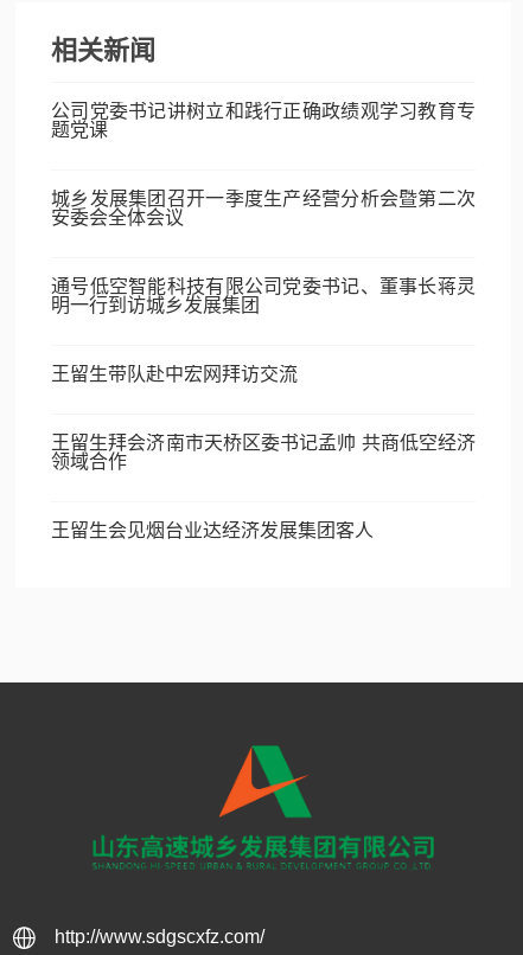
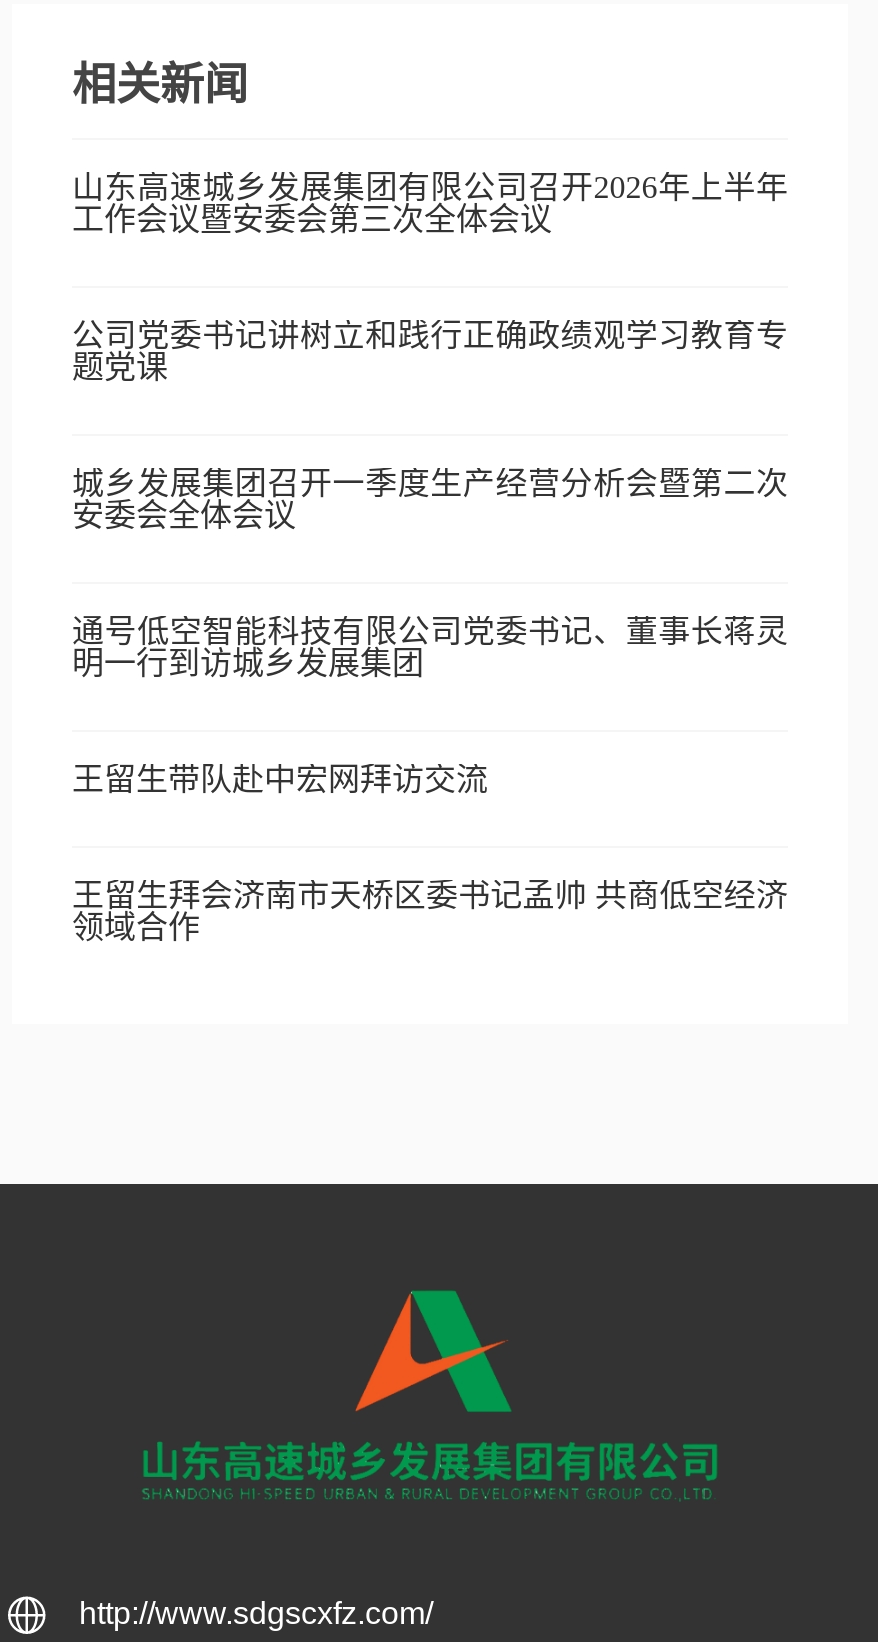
+ 山东高速城乡发展集团有限公司召开2026年上半年
+ 工作会议暨安委会第三次全体会议

moved down: 公司党委书记讲树立和践行正确政绩观学习教育专 | 题党课 | 城乡发展集团召开一季度生产经营分析会暨第二次 | ... | 王留生拜会济南市天桥区委书记孟帅 共商低空经济 | 领域合作

- 王留生会见烟台业达经济发展集团客人
